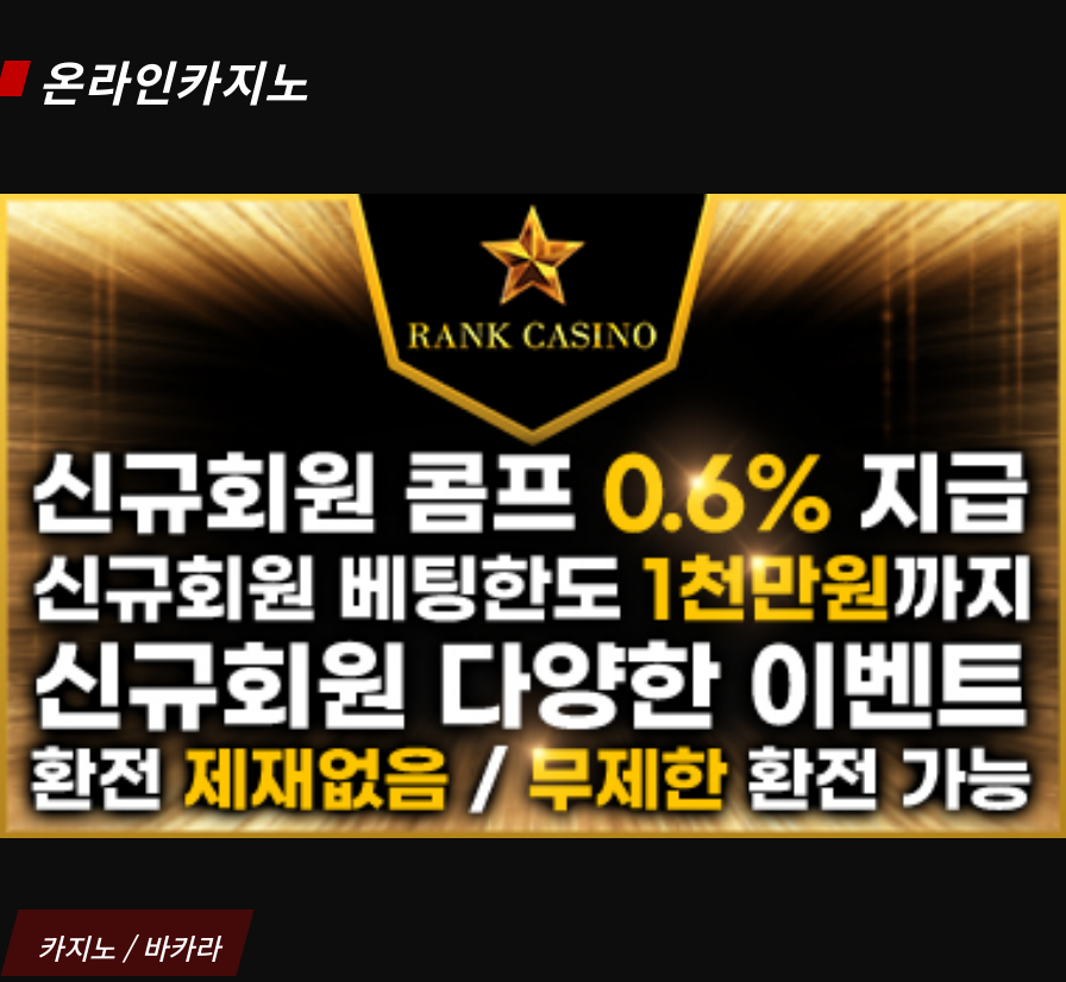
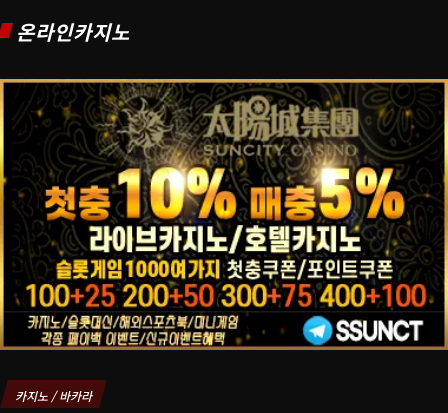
- [image]
+ [image]
